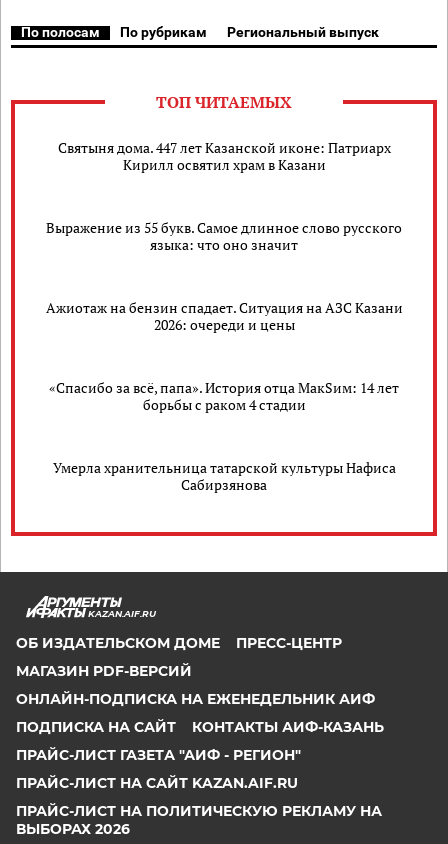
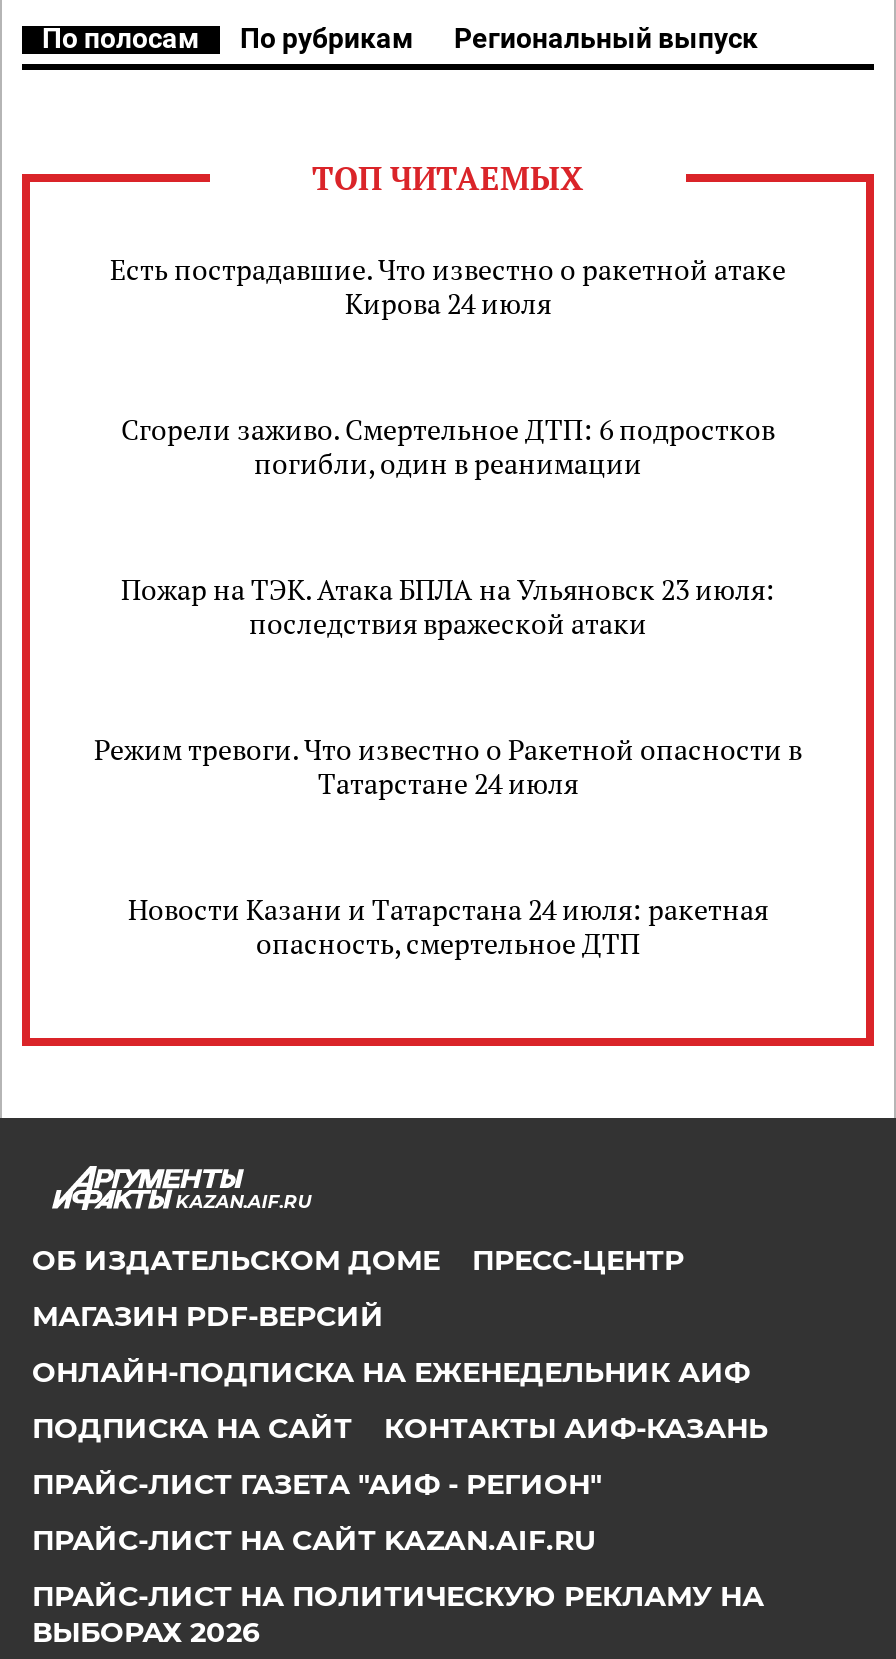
- Святыня дома. 447 лет Казанской иконе: Патриарх
- Кирилл освятил храм в Казани
+ Есть пострадавшие. Что известно о ракетной атаке
+ Кирова 24 июля

- Выражение из 55 букв. Самое длинное слово русского
- языка: что оно значит
+ Сгорели заживо. Смертельное ДТП: 6 подростков
+ погибли, один в реанимации

- Ажиотаж на бензин спадает. Ситуация на АЗС Казани
- 2026: очереди и цены
+ Пожар на ТЭК. Атака БПЛА на Ульяновск 23 июля:
+ последствия вражеской атаки

- «Спасибо за всё, папа». История отца МакSим: 14 лет
- борьбы с раком 4 стадии
+ Режим тревоги. Что известно о Ракетной опасности в
+ Татарстане 24 июля

- Умерла хранительница татарской культуры Нафиса
- Сабирзянова
+ Новости Казани и Татарстана 24 июля: ракетная
+ опасность, смертельное ДТП
